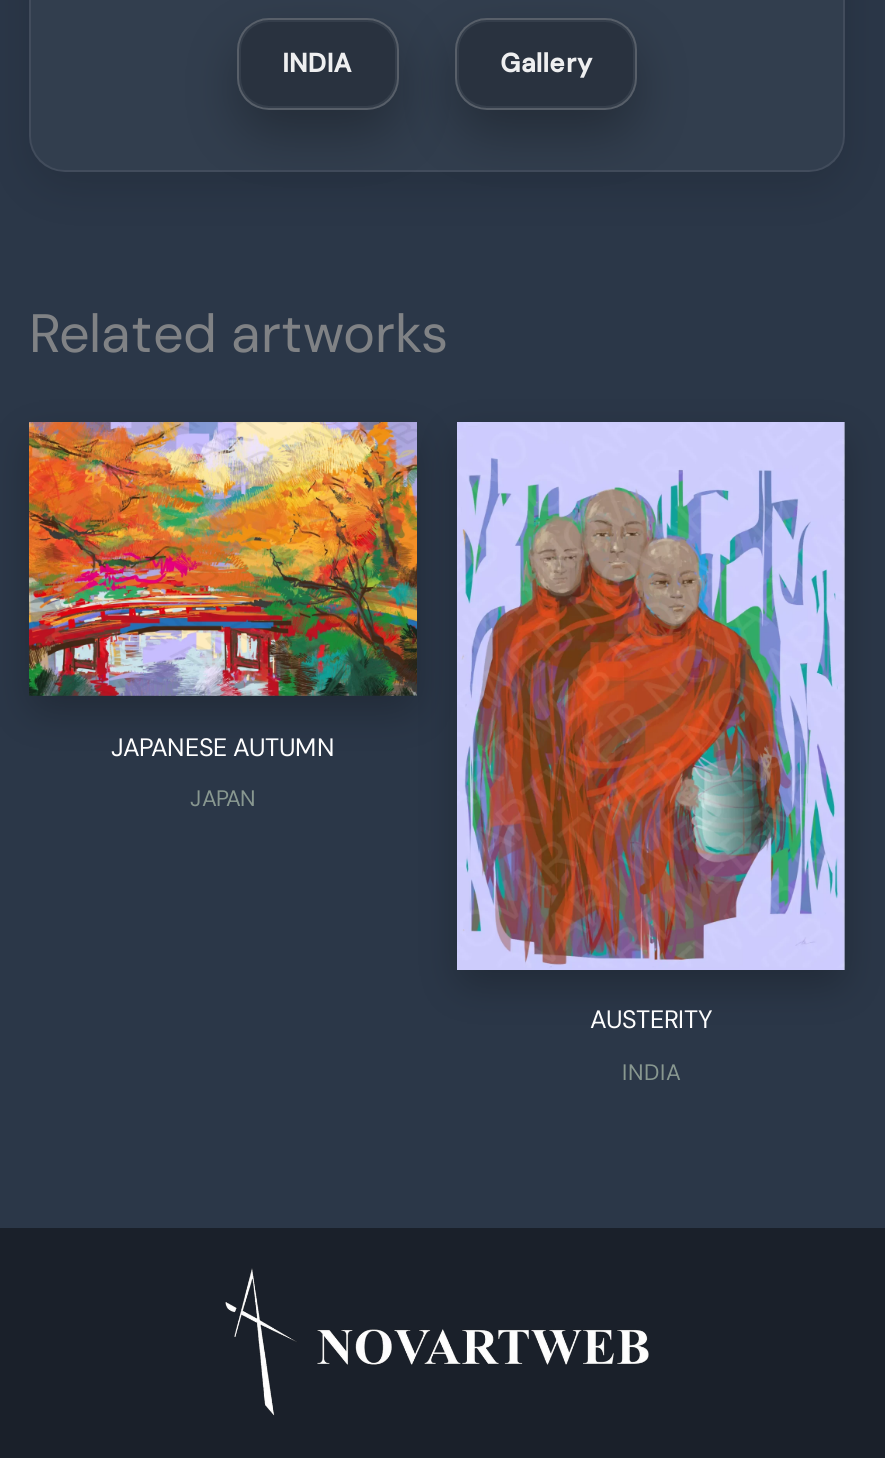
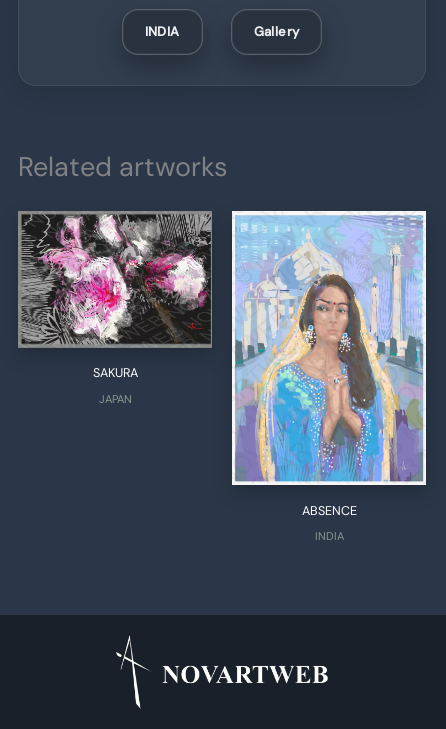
- [image]
- JAPANESE AUTUMN
+ [image]
+ SAKURA

- [image]
- AUSTERITY
+ [image]
+ ABSENCE
